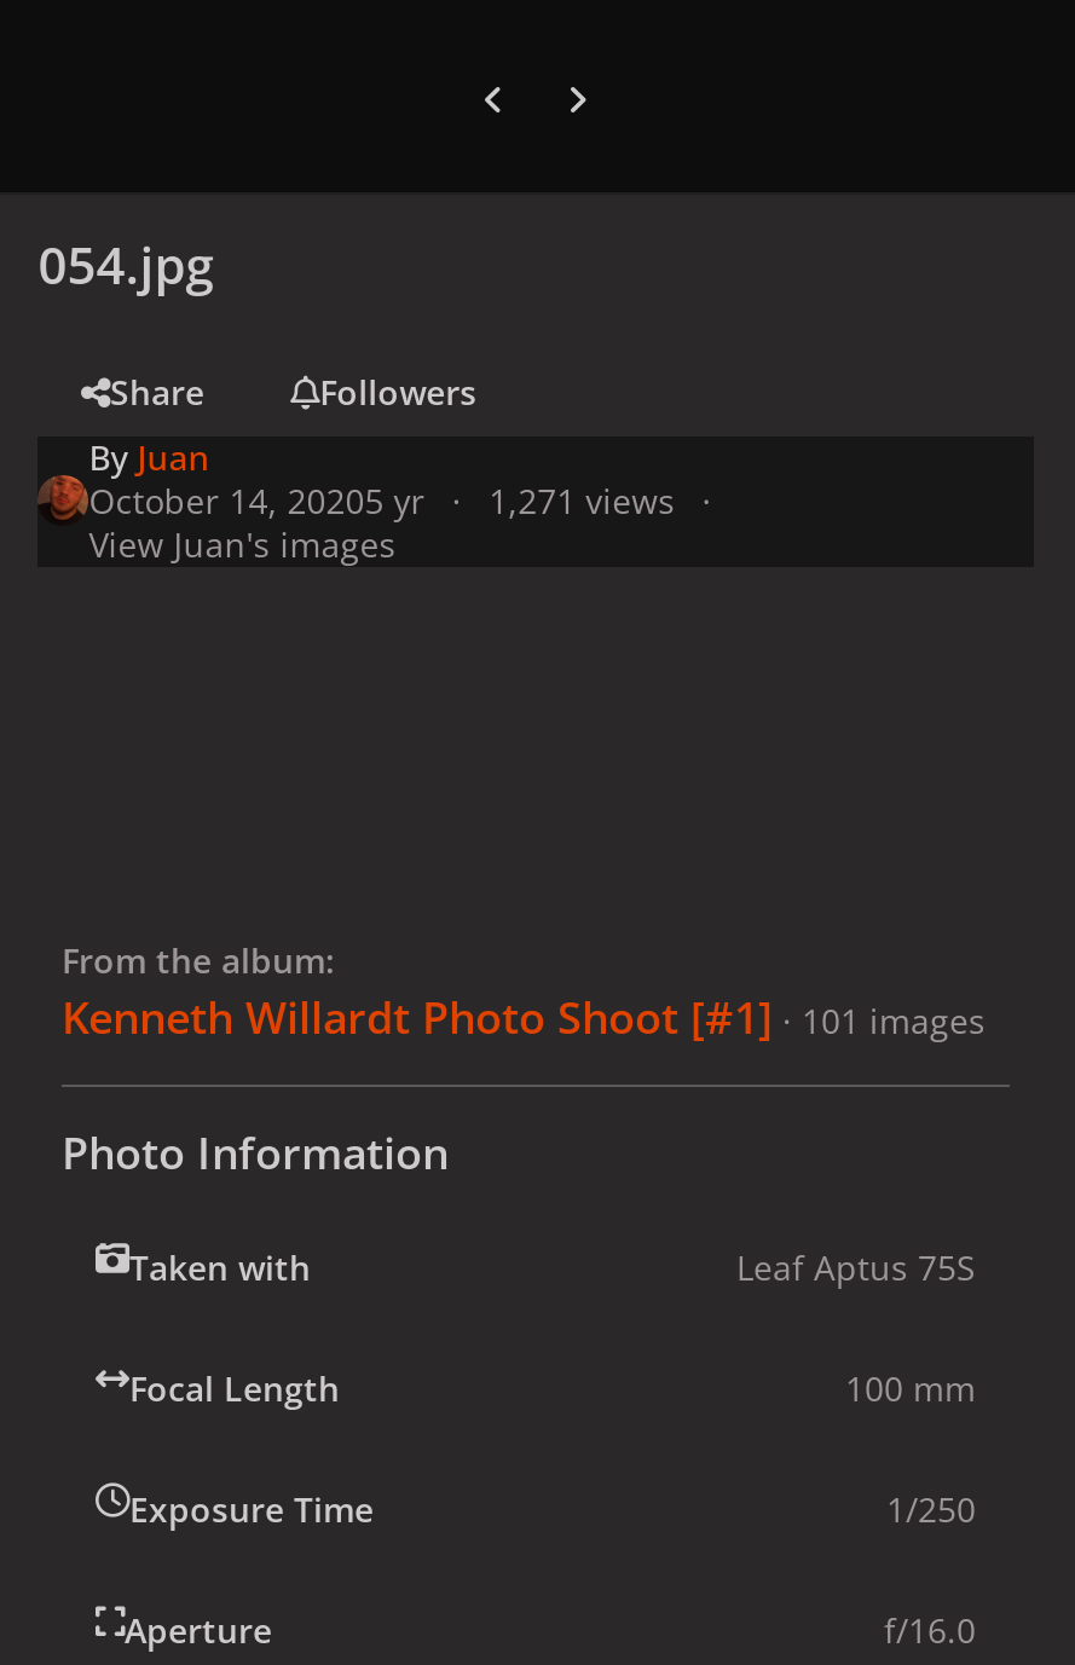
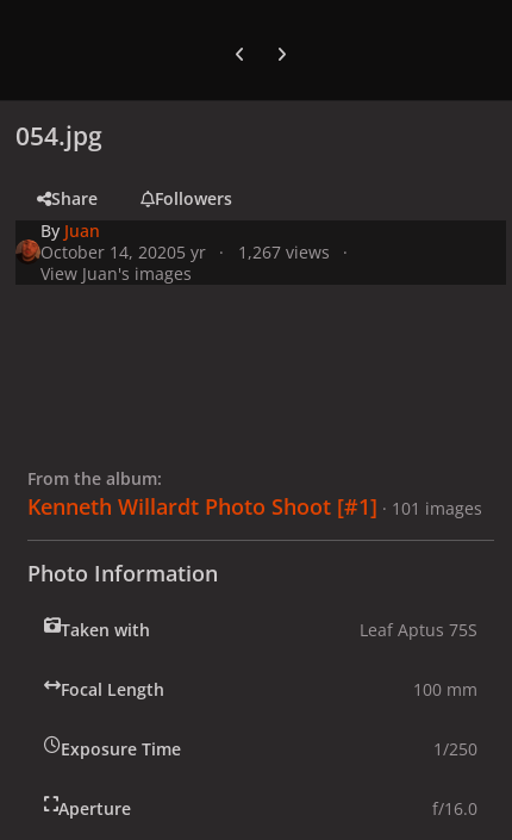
- October 14, 20205 yr 1,271 views
+ October 14, 20205 yr 1,267 views
